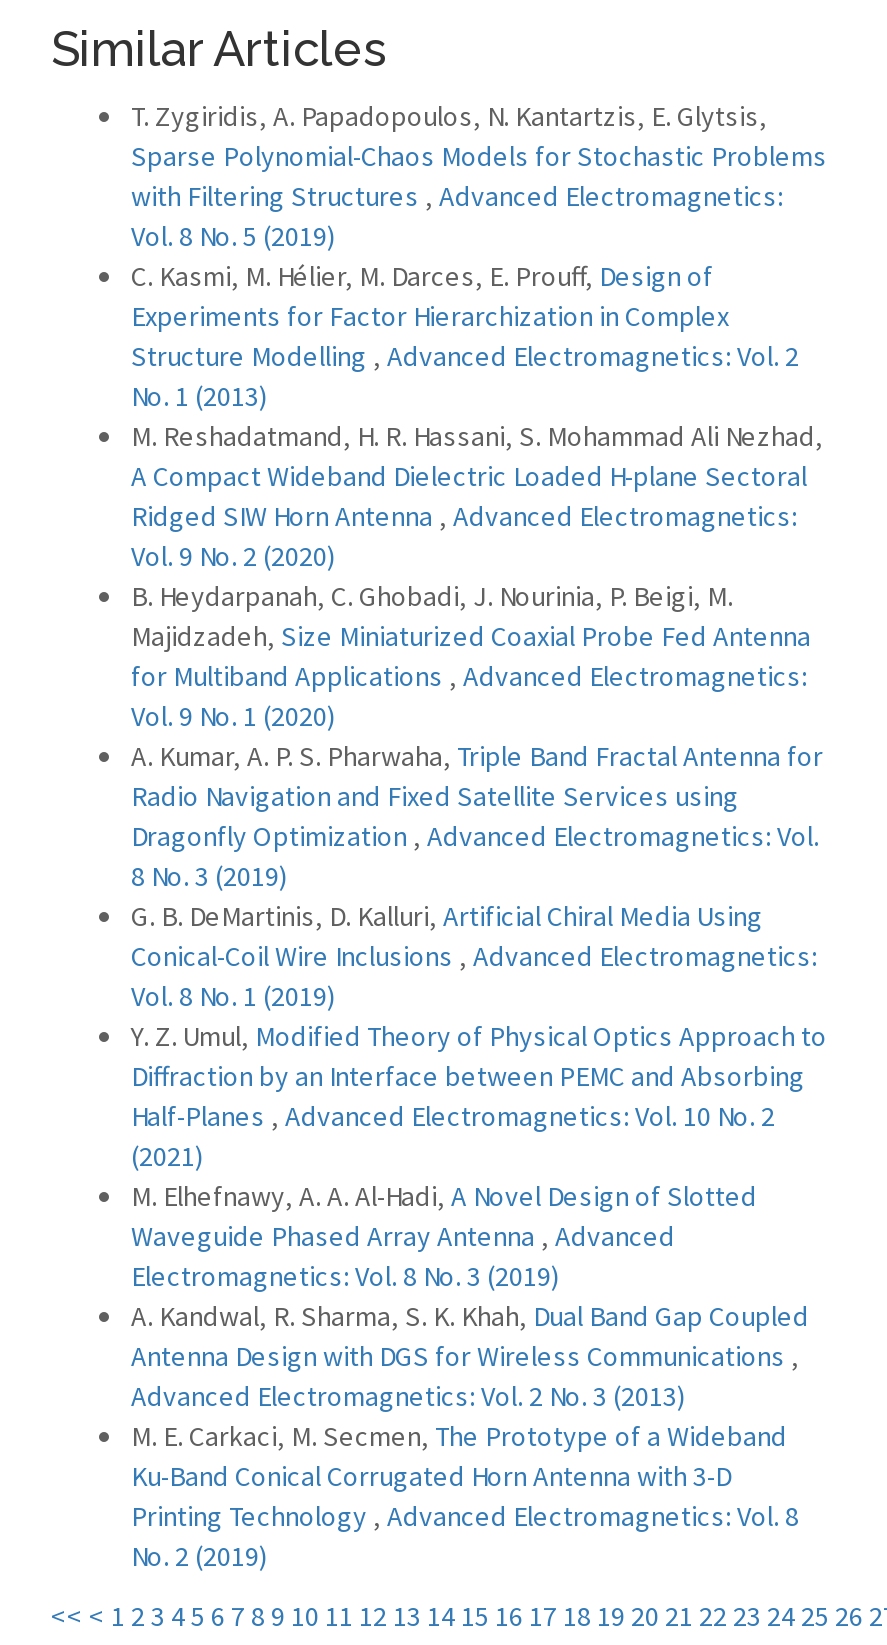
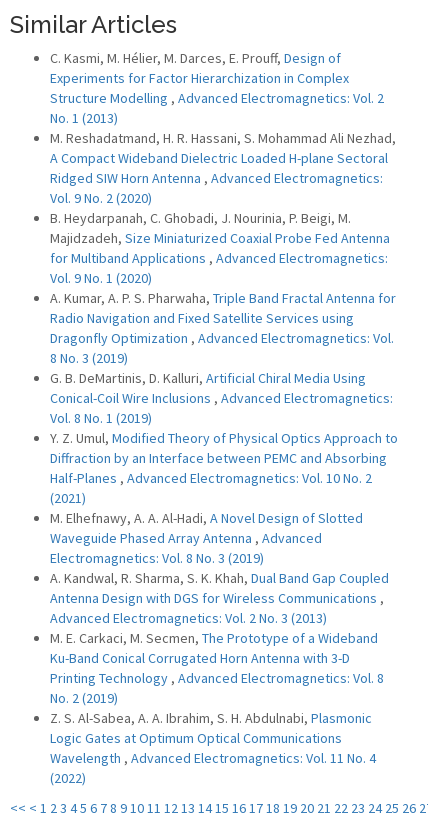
- T. Zygiridis, A. Papadopoulos, N. Kantartzis, E. Glytsis,
- Sparse Polynomial-Chaos Models for Stochastic Problems
- with Filtering Structures, Advanced Electromagnetics:
- Vol. 8 No. 5 (2019)

moved up: C. Kasmi, M. Hélier, M. Darces, E. Prouff, Design of | Experiments for Factor Hierarchization in Complex | Structure Modelling, Advanced Electromagnetics: Vol. 2 | ... | Printing Technology, Advanced Electromagnetics: Vol. 8 | No. 2 (2019)

+ Z. S. Al-Sabea, A. A. Ibrahim, S. H. Abdulnabi, Plasmonic
+ Logic Gates at Optimum Optical Communications
+ Wavelength, Advanced Electromagnetics: Vol. 11 No. 4
+ (2022)
